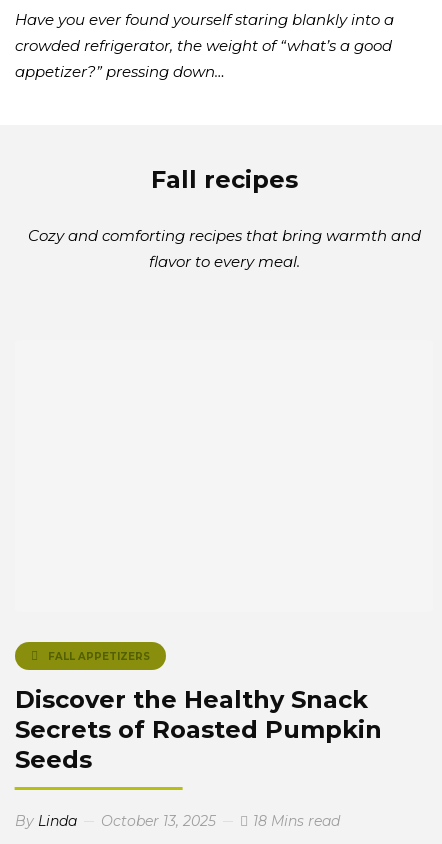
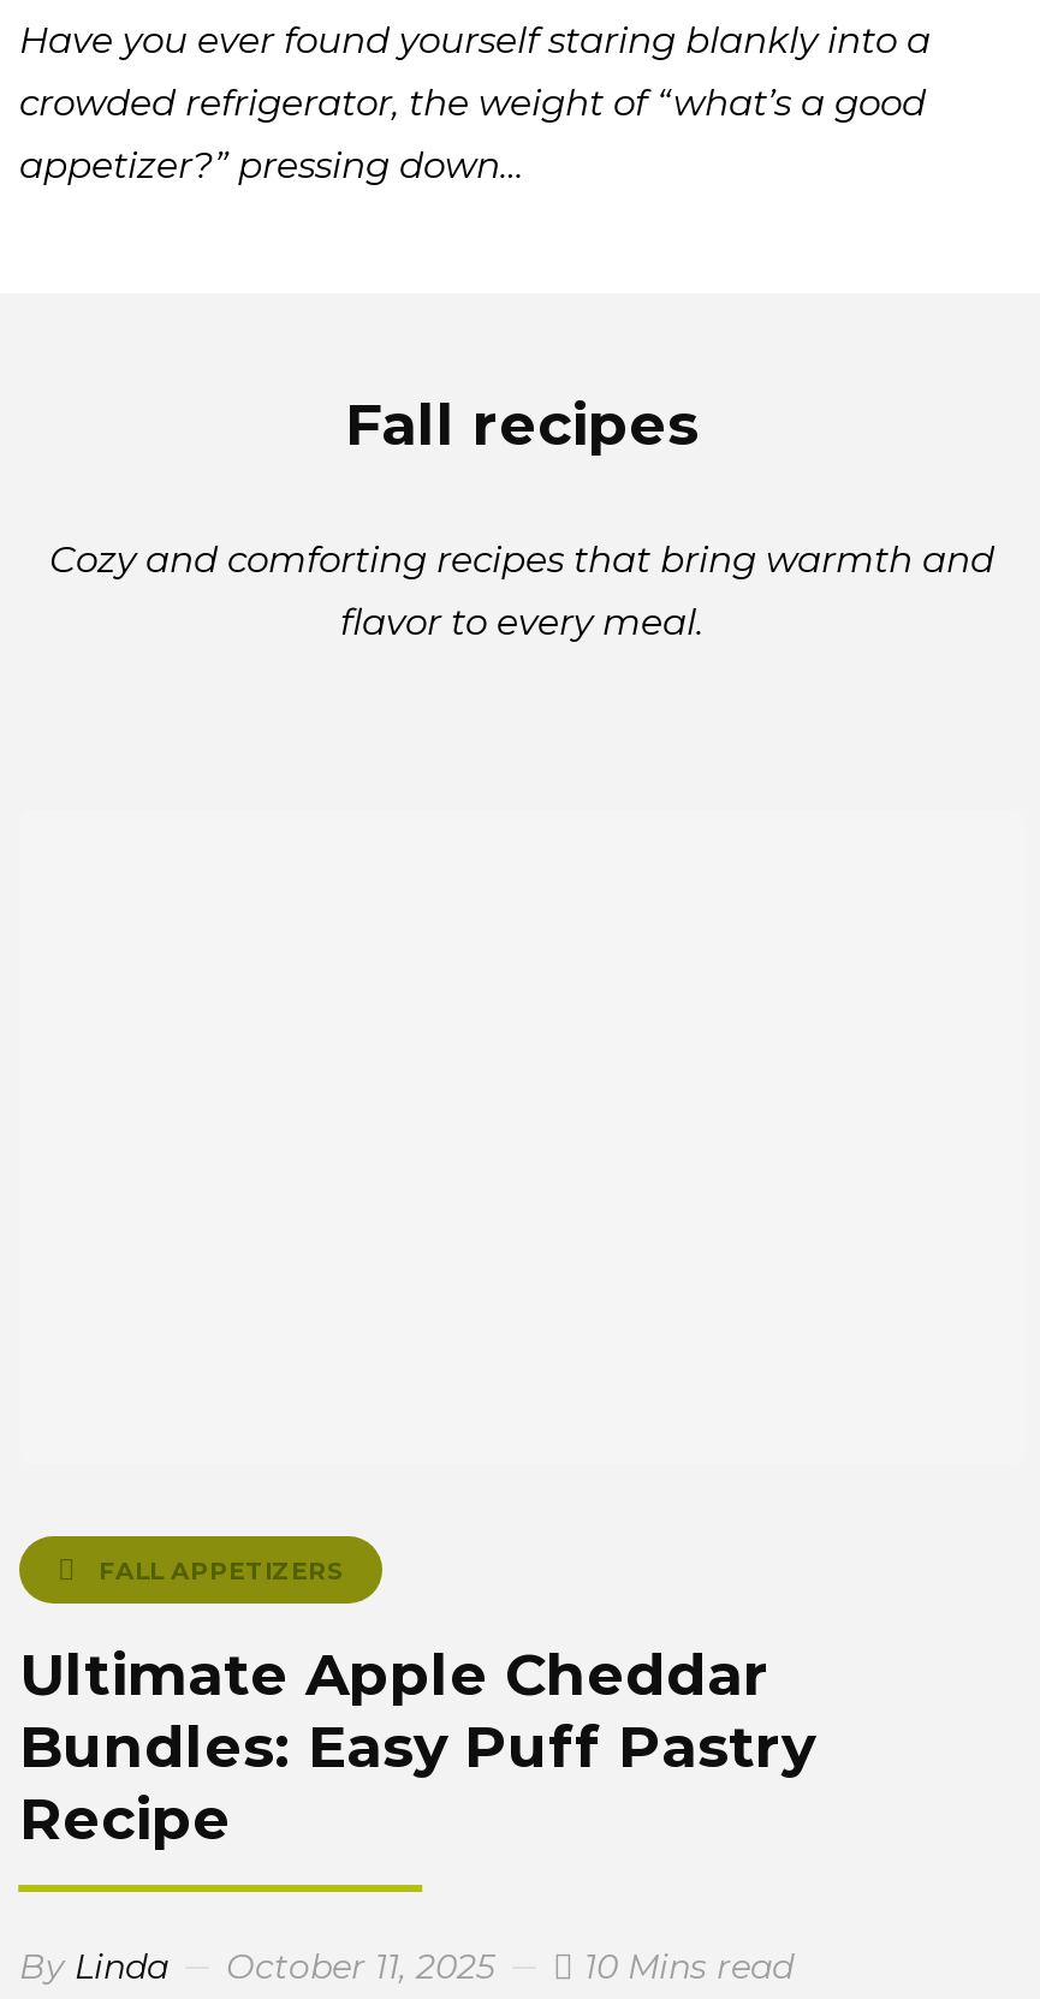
- Discover the Healthy Snack
- Secrets of Roasted Pumpkin
- Seeds
+ Ultimate Apple Cheddar
+ Bundles: Easy Puff Pastry
+ Recipe

- October 13, 2025
- 18 Mins read
+ October 11, 2025
+ 10 Mins read
